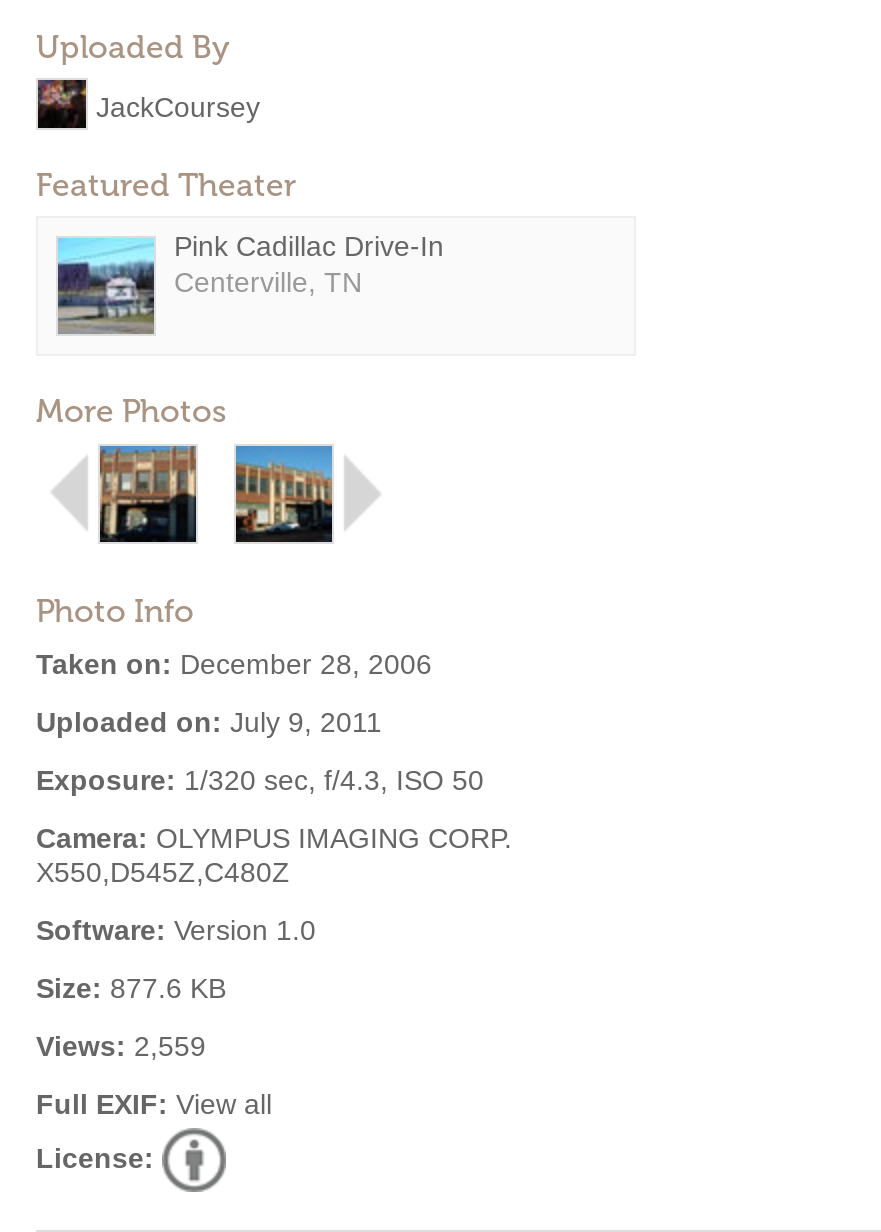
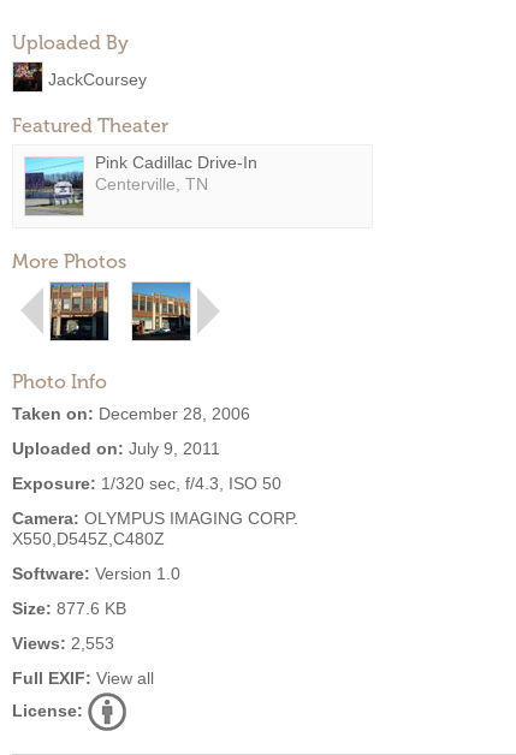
- Views: 2,559
+ Views: 2,553
